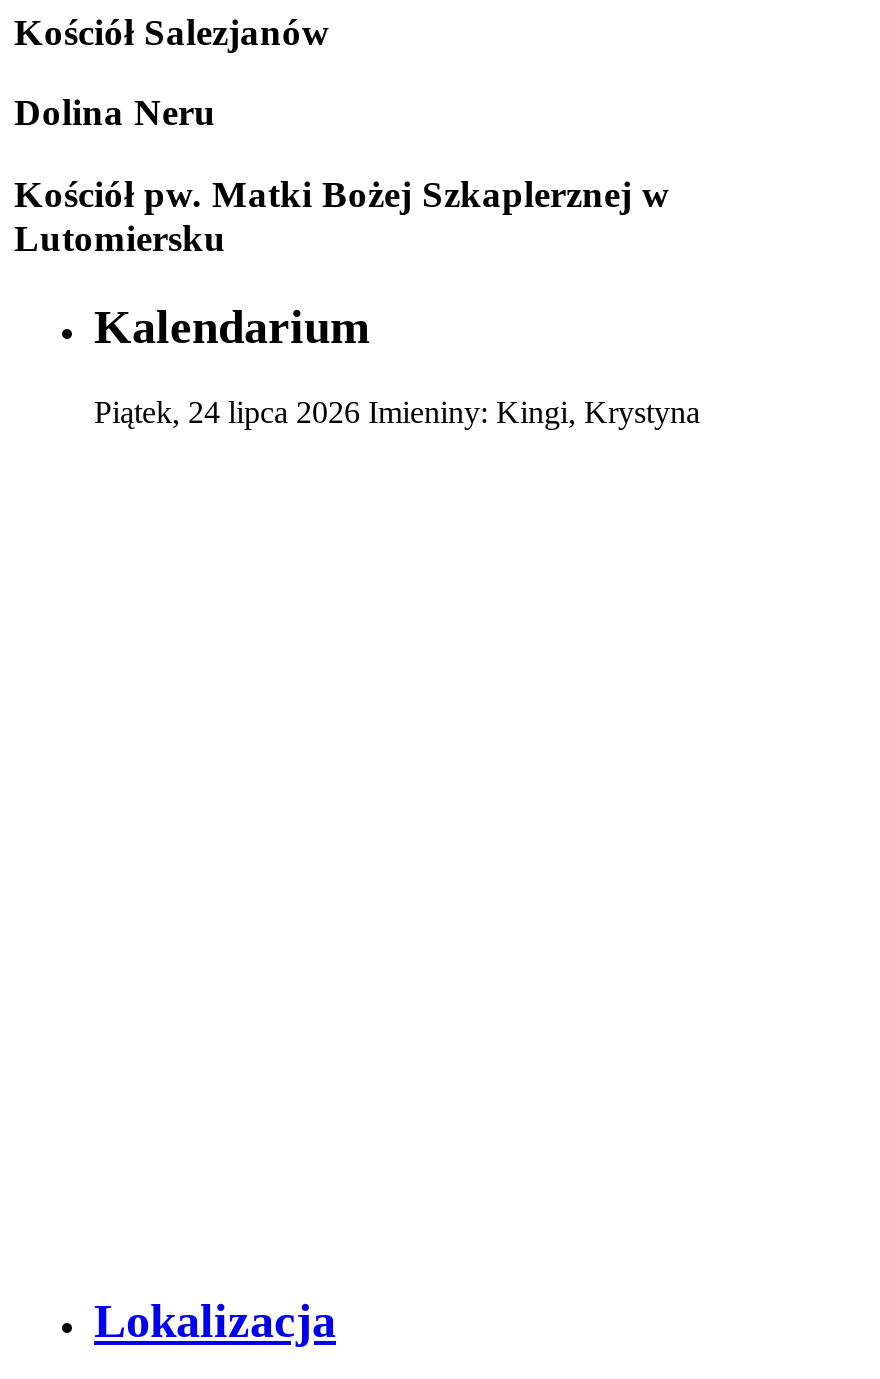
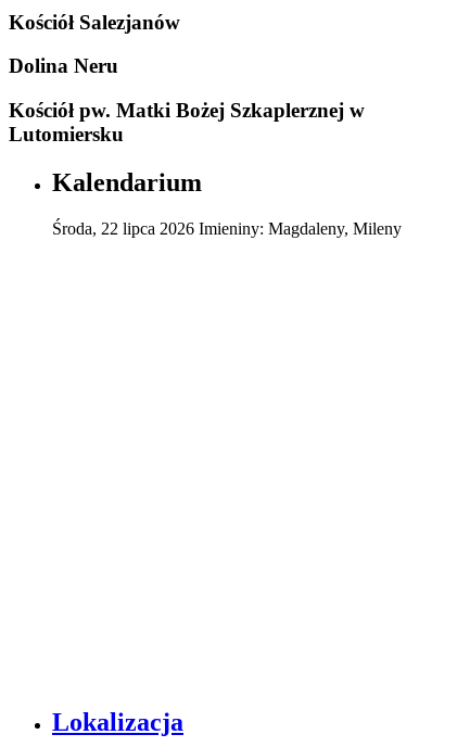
- Piątek, 24 lipca 2026 Imieniny: Kingi, Krystyna
+ Środa, 22 lipca 2026 Imieniny: Magdaleny, Mileny
